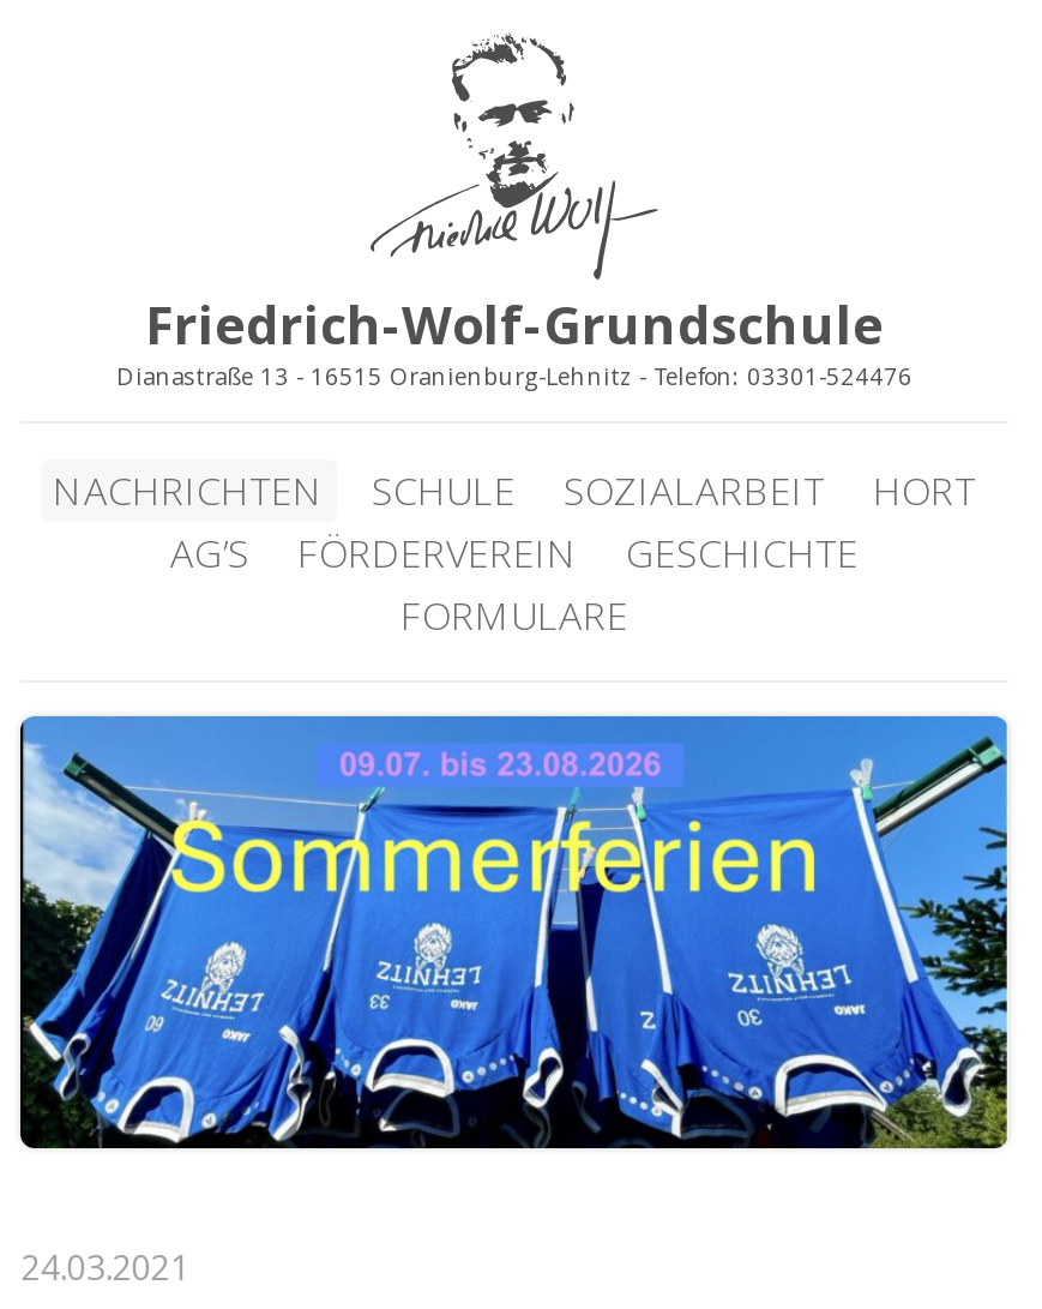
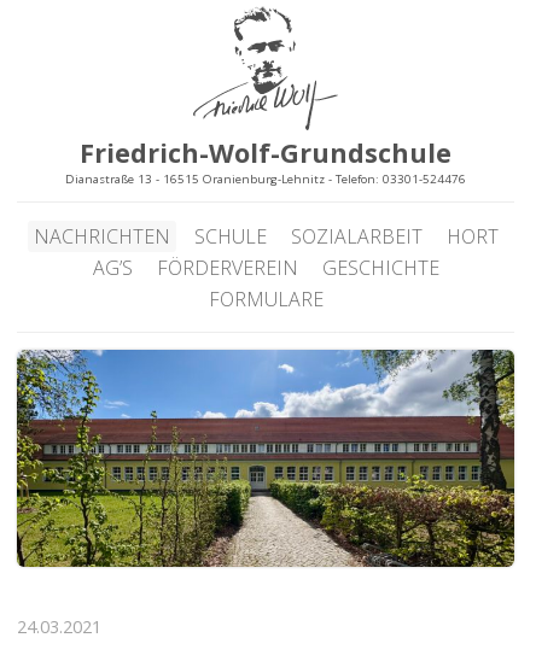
- [image]
+ [image]
